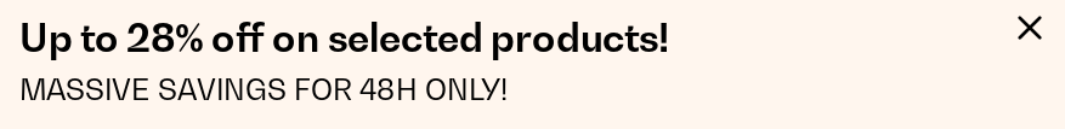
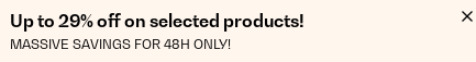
- Up to 28% off on selected products!
+ Up to 29% off on selected products!
